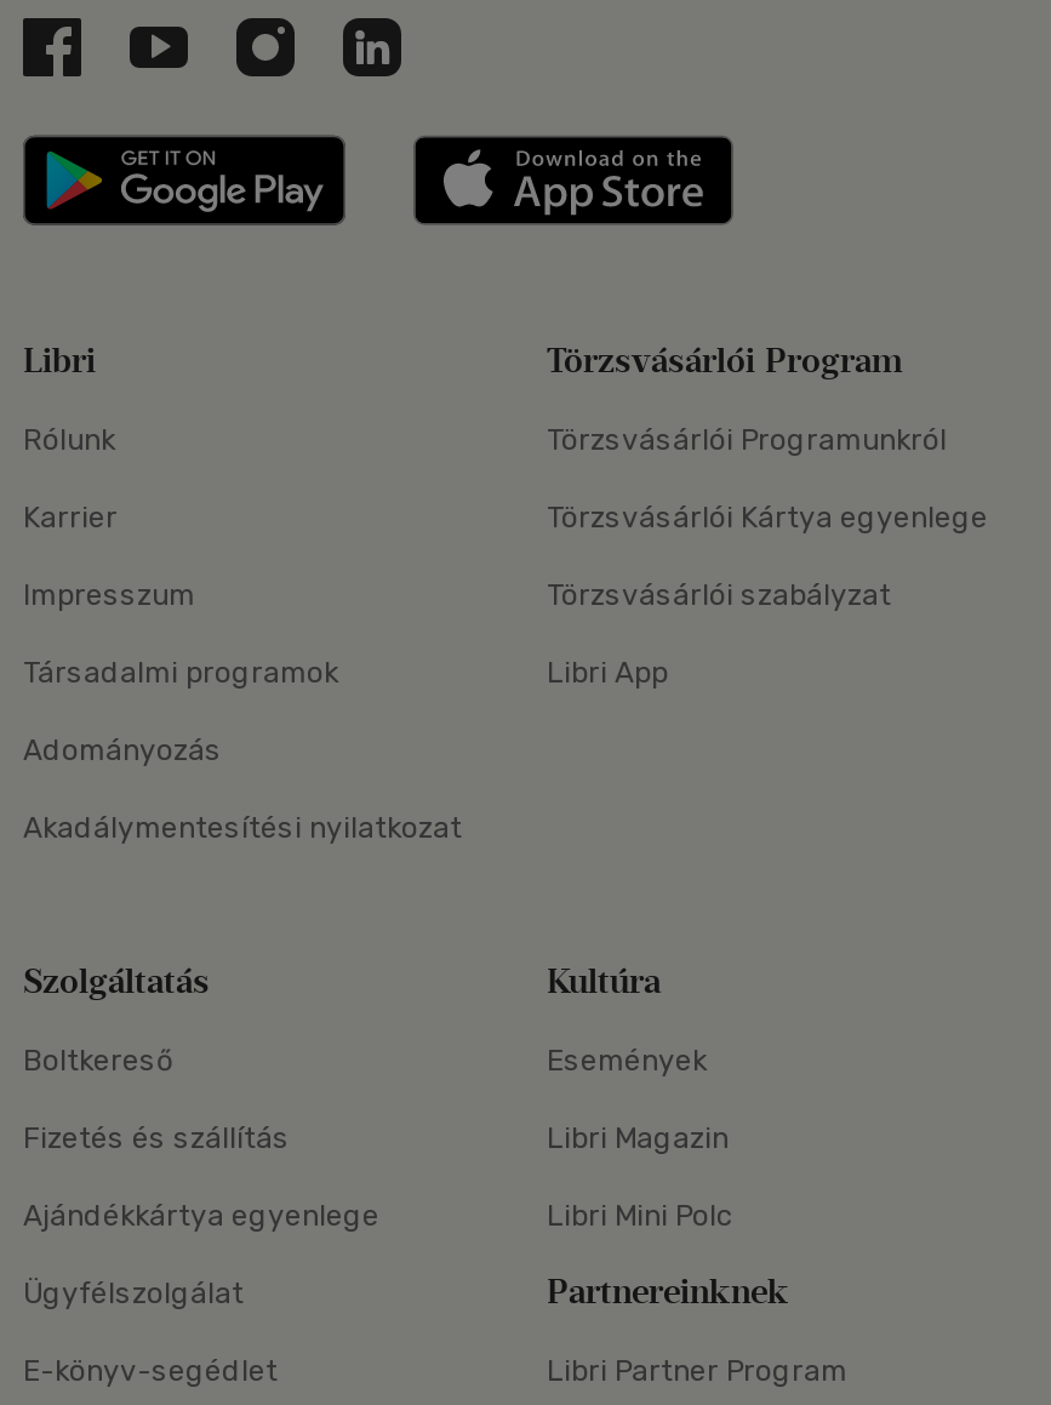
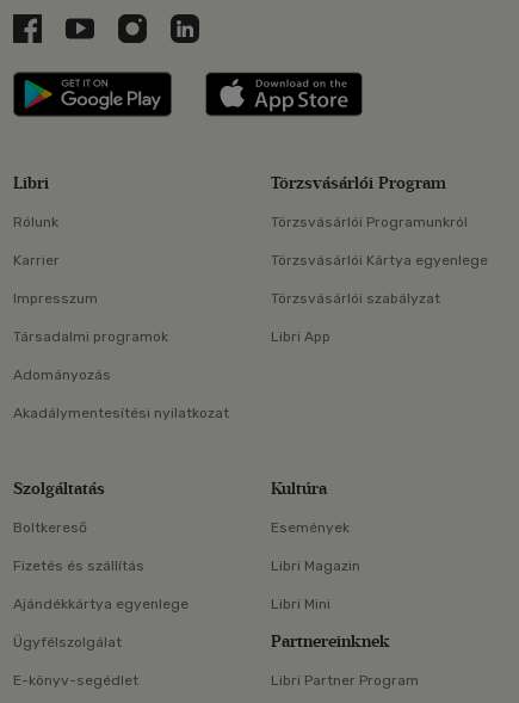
- Libri Mini Polc
+ Libri Mini
